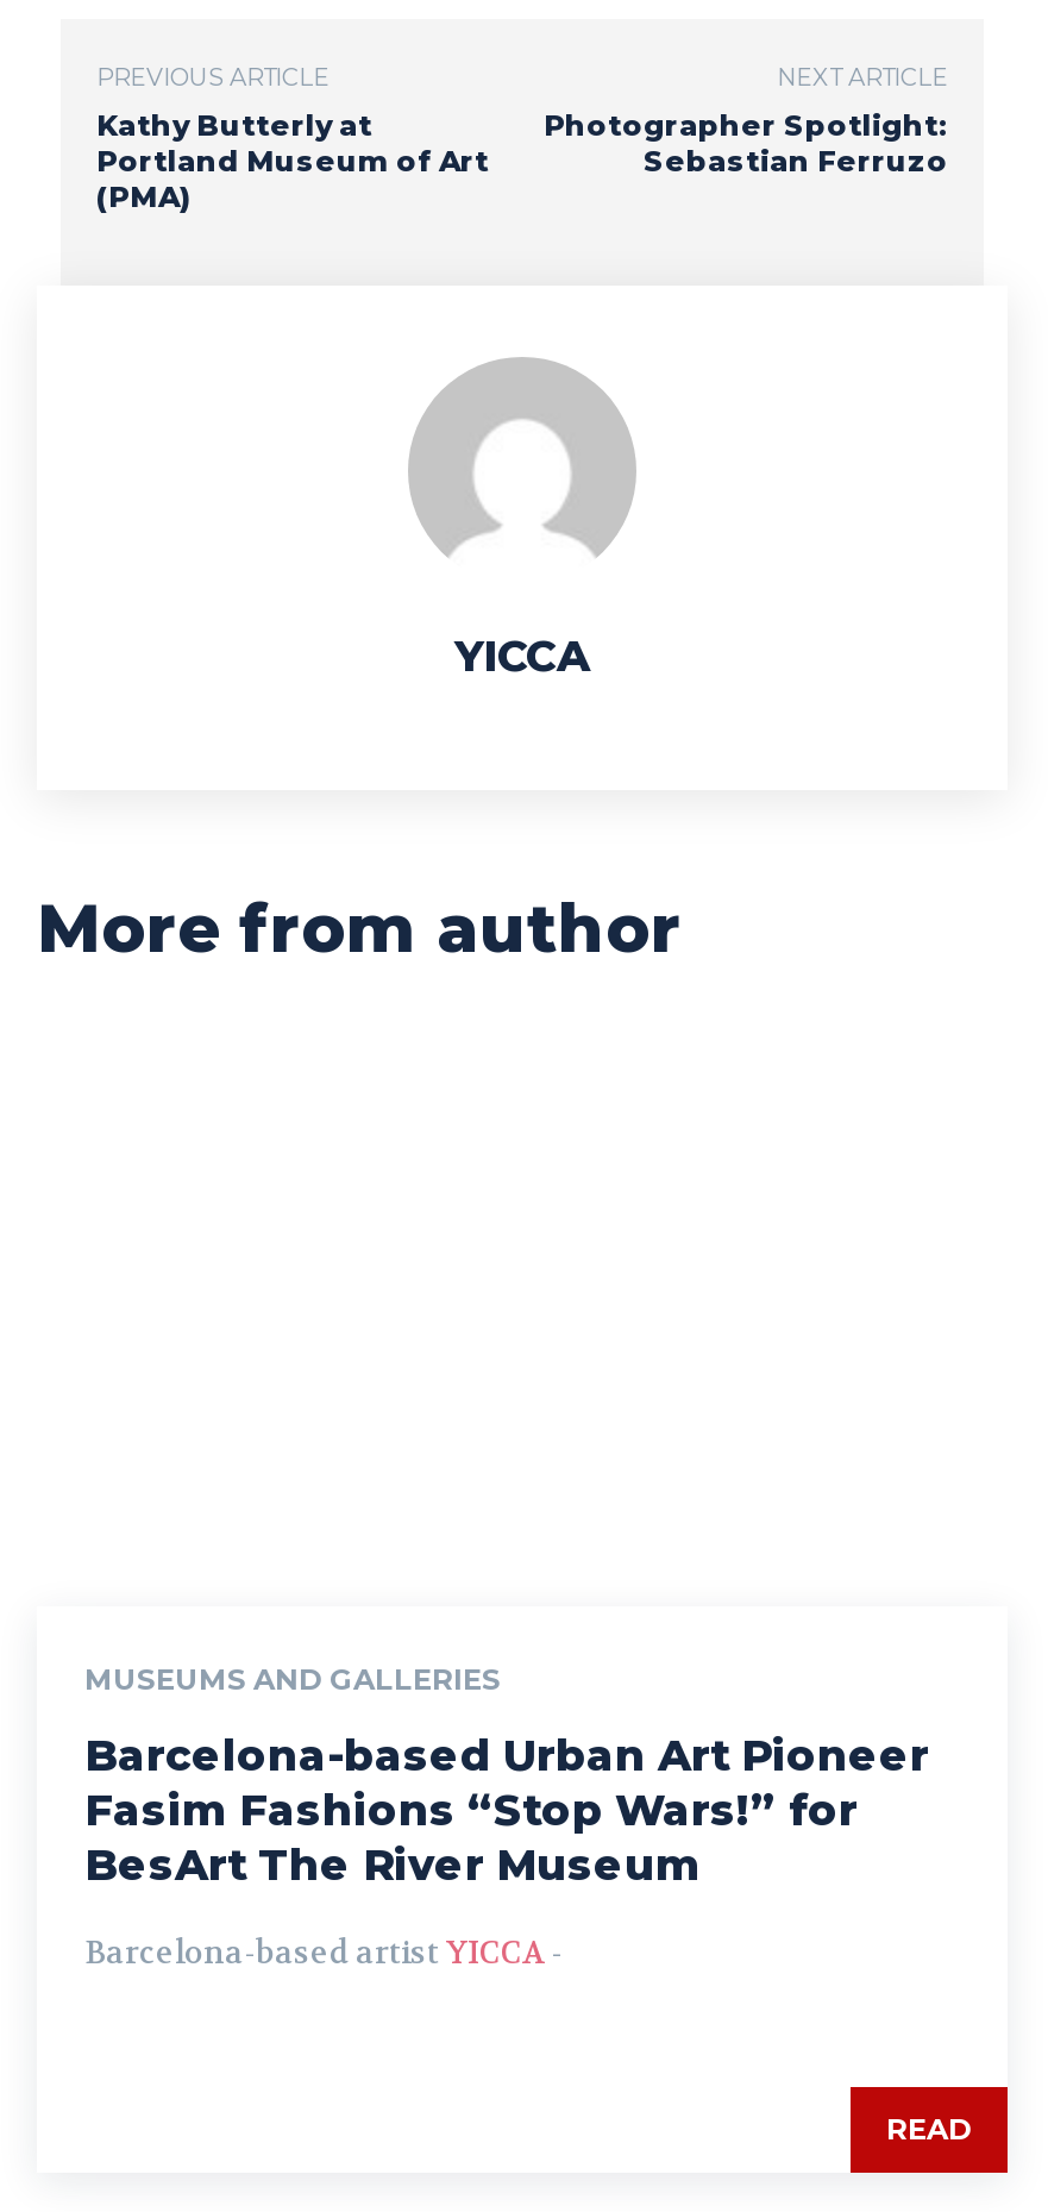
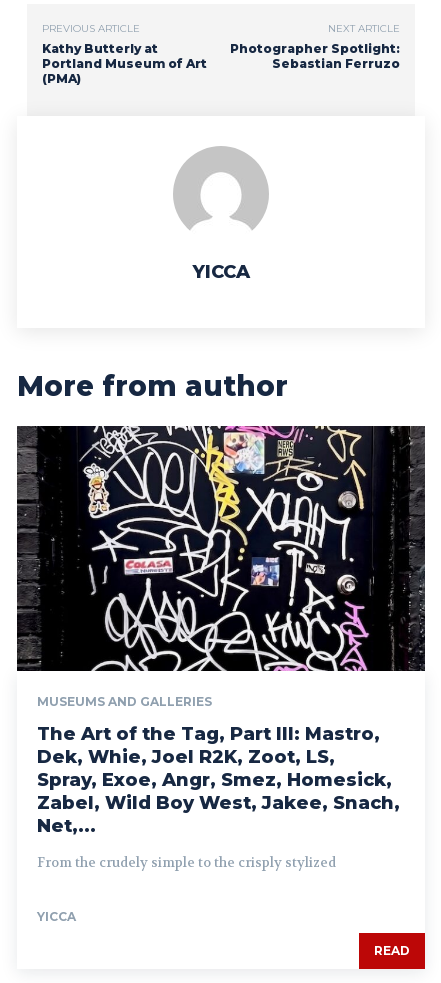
+ [image]

- Barcelona-based Urban Art Pioneer
- Fasim Fashions “Stop Wars!” for
- BesArt The River Museum
- Barcelona-based artist YICCA -
+ The Art of the Tag, Part III: Mastro,
+ Dek, Whie, Joel R2K, Zoot, LS,
+ Spray, Exoe, Angr, Smez, Homesick,
+ Zabel, Wild Boy West, Jakee, Snach,
+ Net,...
+ From the crudely simple to the crisply stylized
+ YICCA
